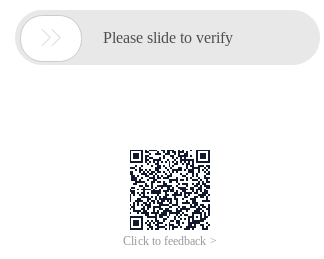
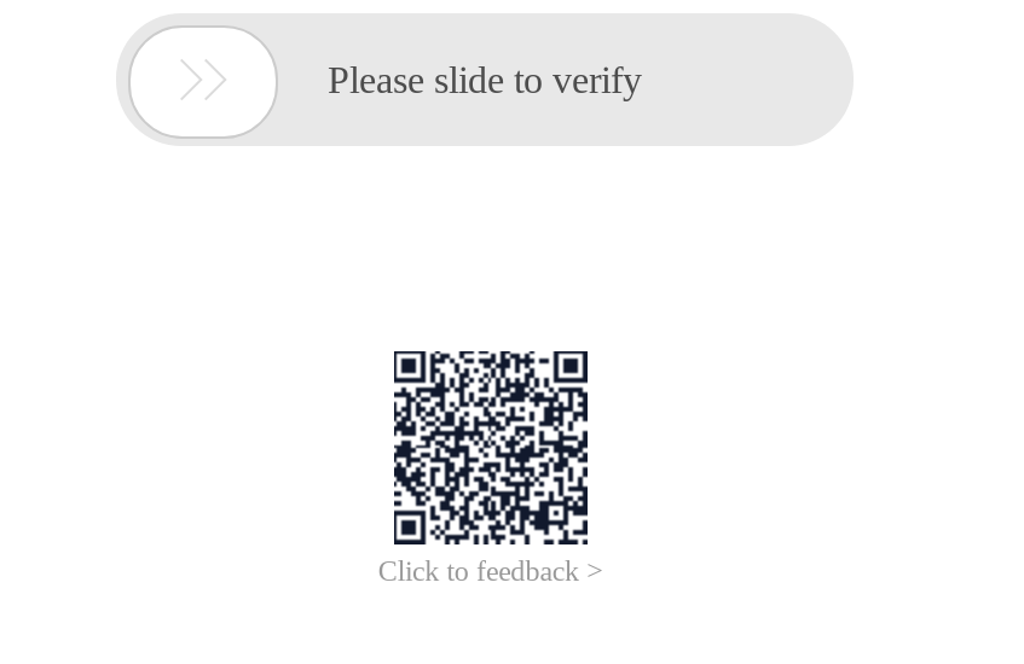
- [image]
+ [image]
